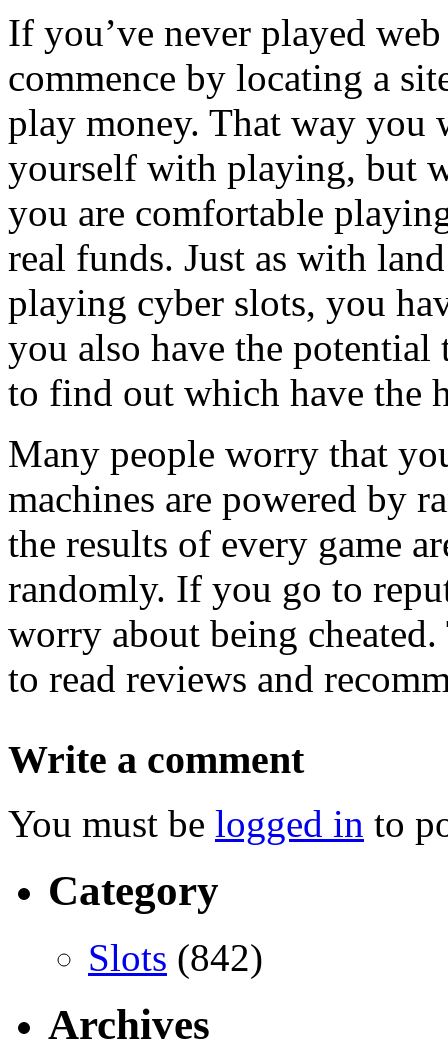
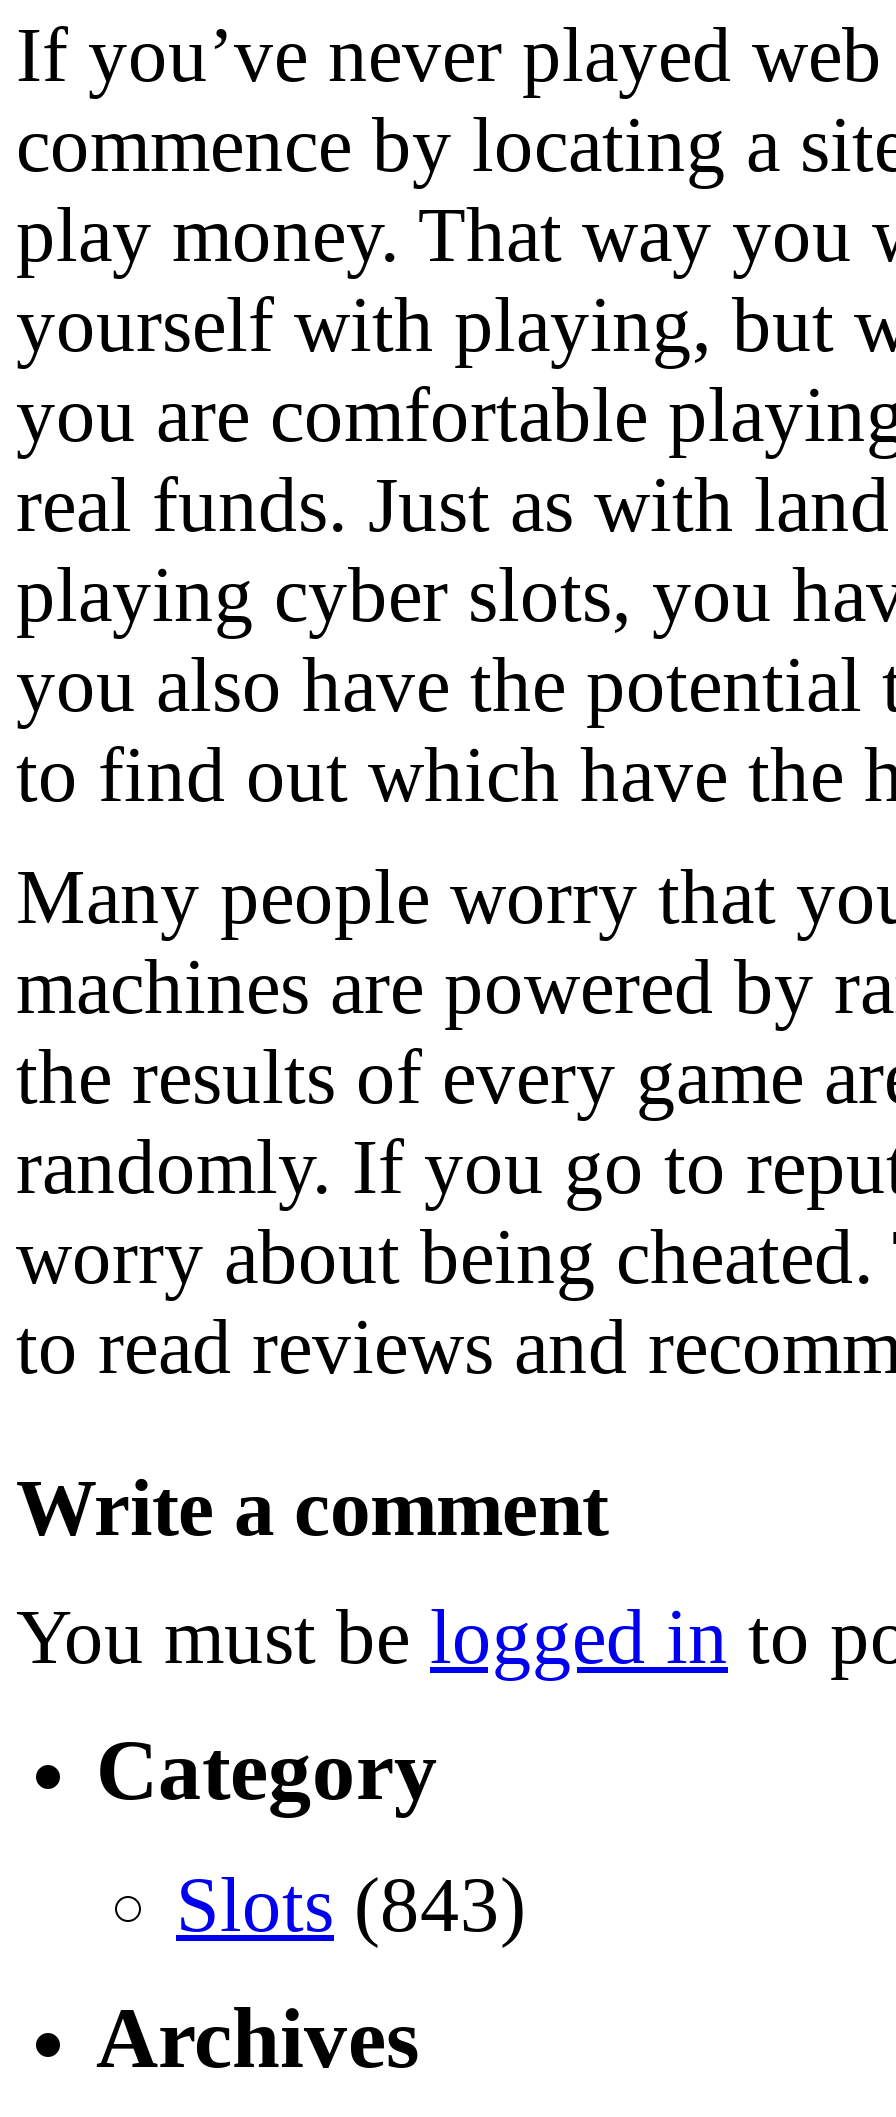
- Slots (842)
+ Slots (843)
